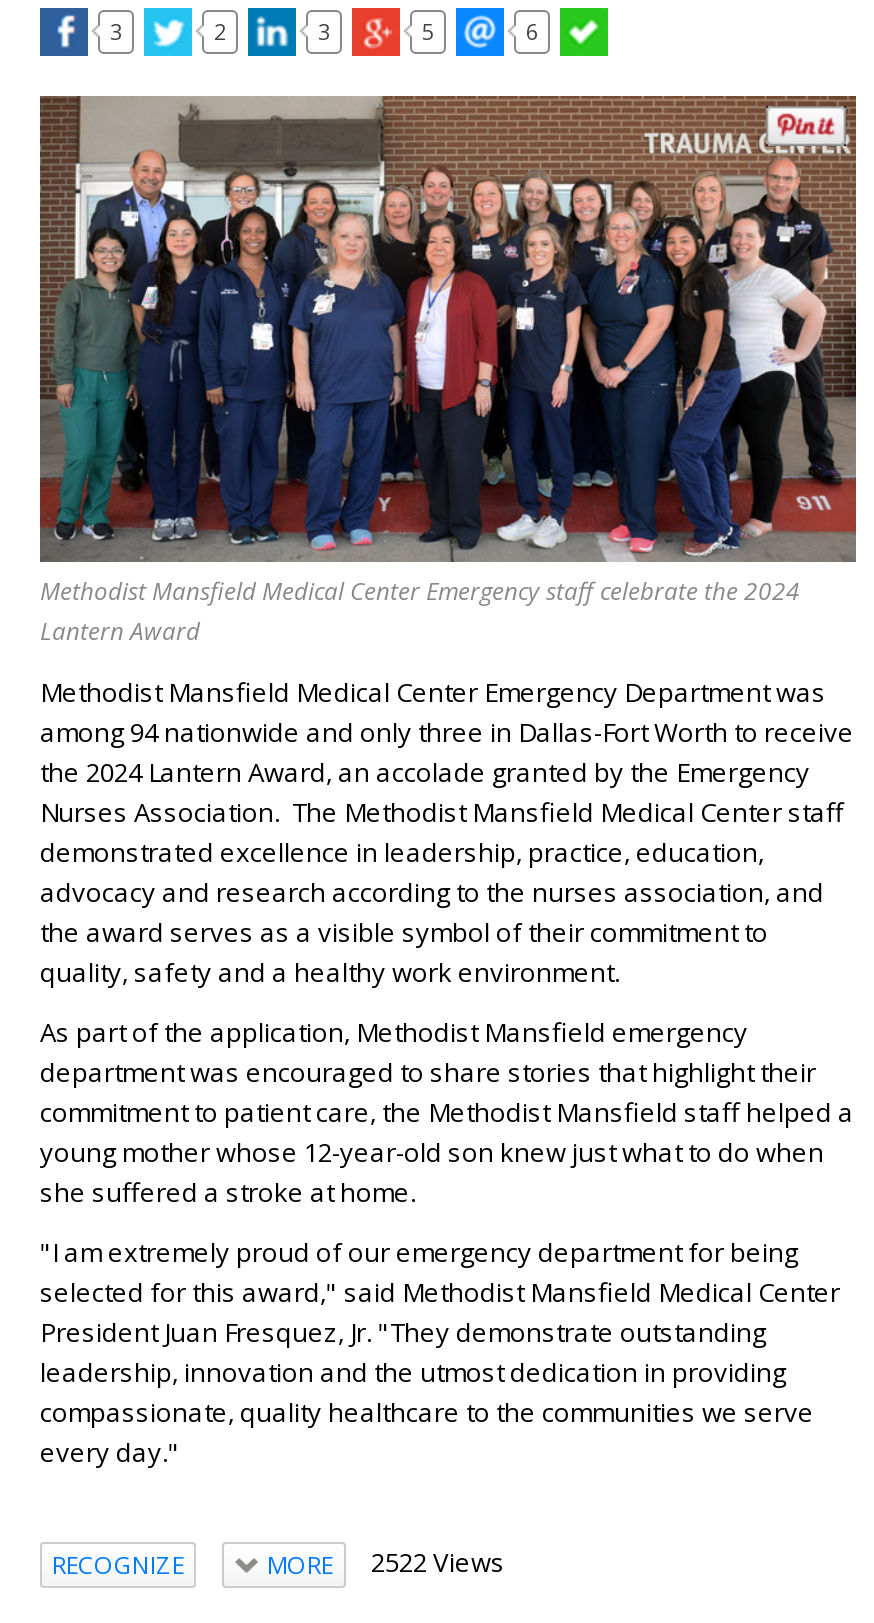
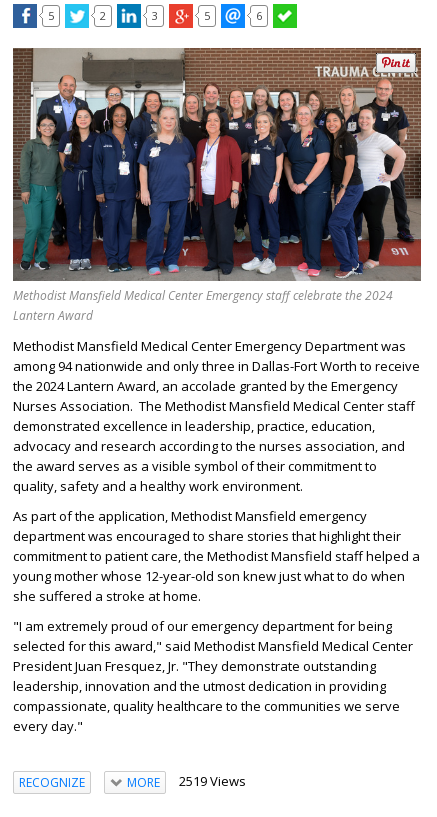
- 3
+ 5

- MORE 2522 Views
+ MORE 2519 Views
